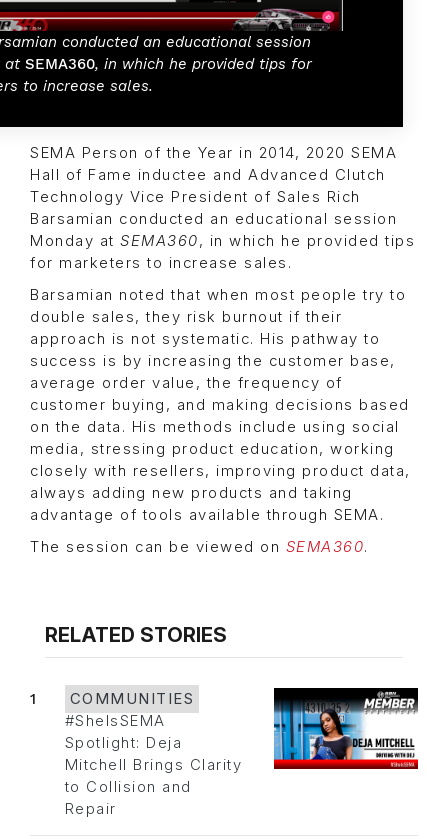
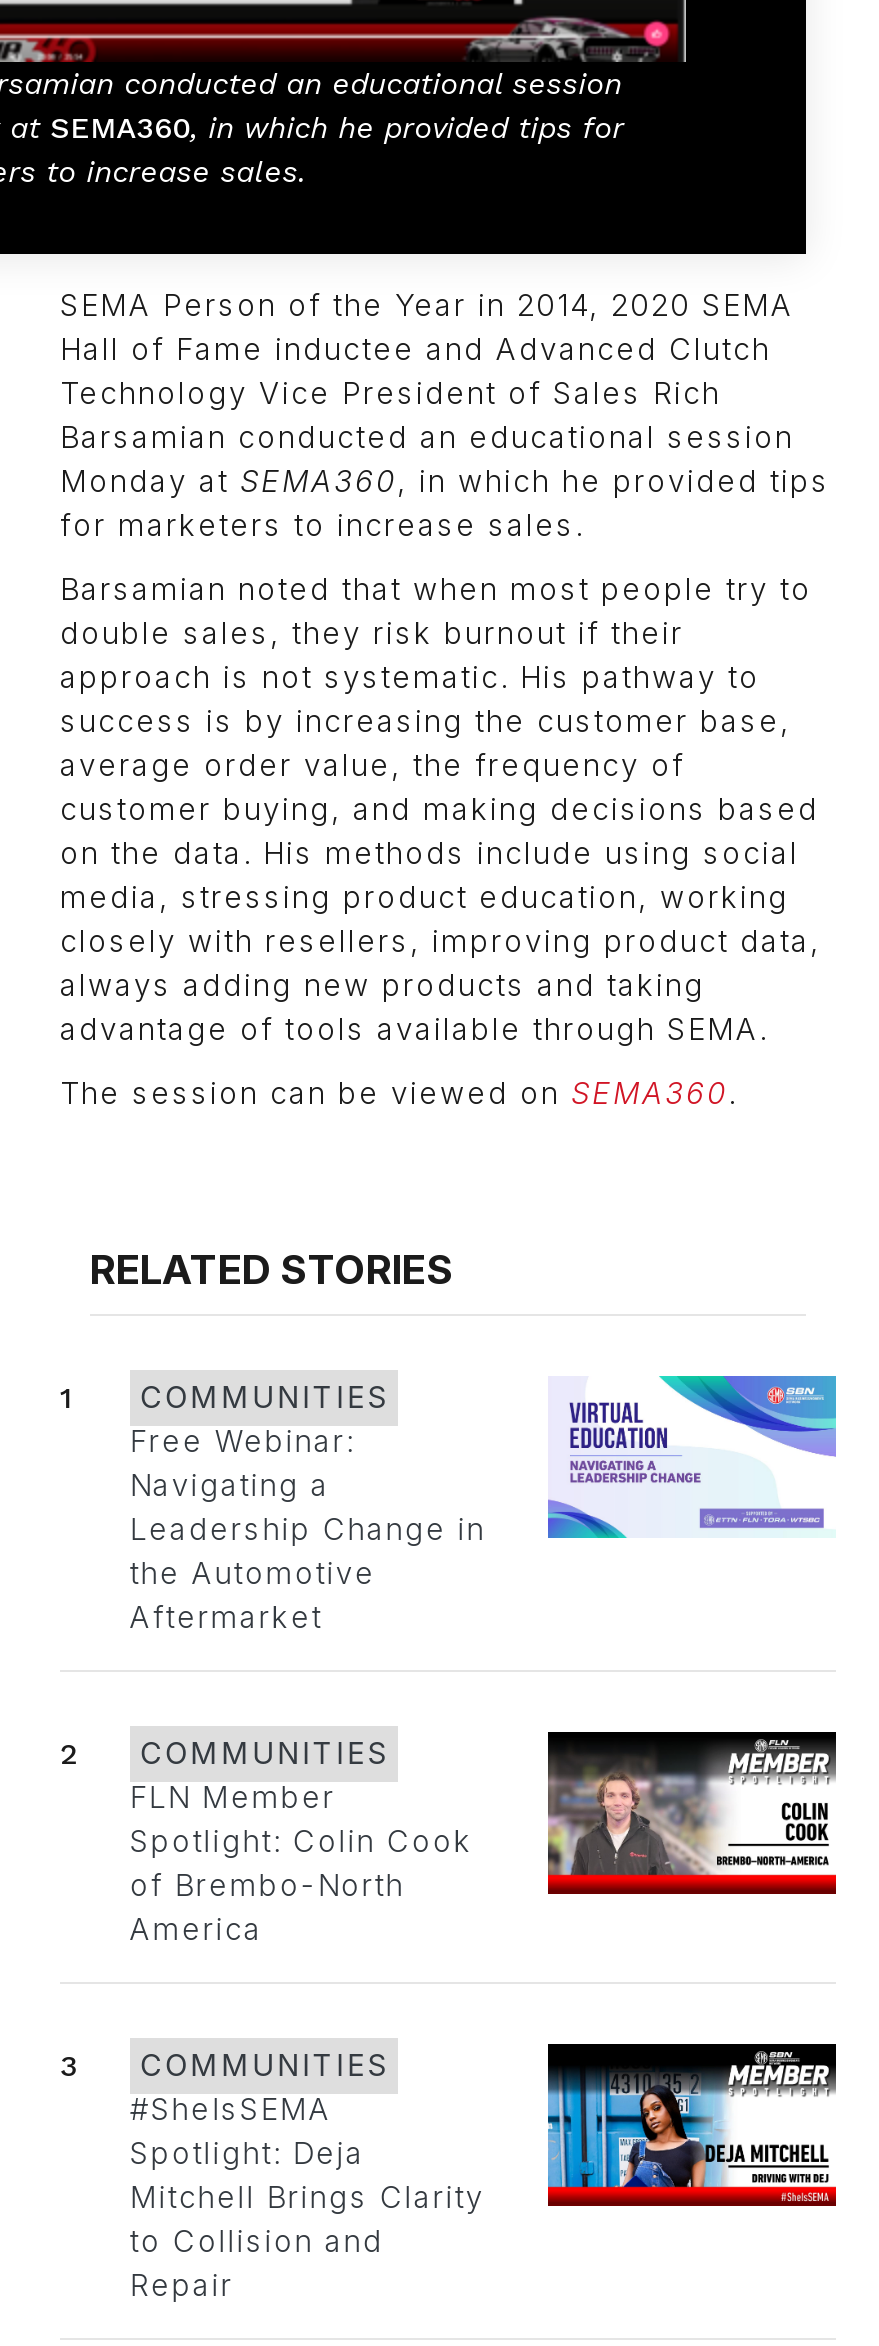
+ [image]
+ Free Webinar:
+ Navigating a
+ Leadership Change in
+ the Automotive
+ Aftermarket

+ [image]
+ 2
+ COMMUNITIES
+ FLN Member
+ Spotlight: Colin Cook
+ of Brembo-North
+ America

+ 3
+ COMMUNITIES
